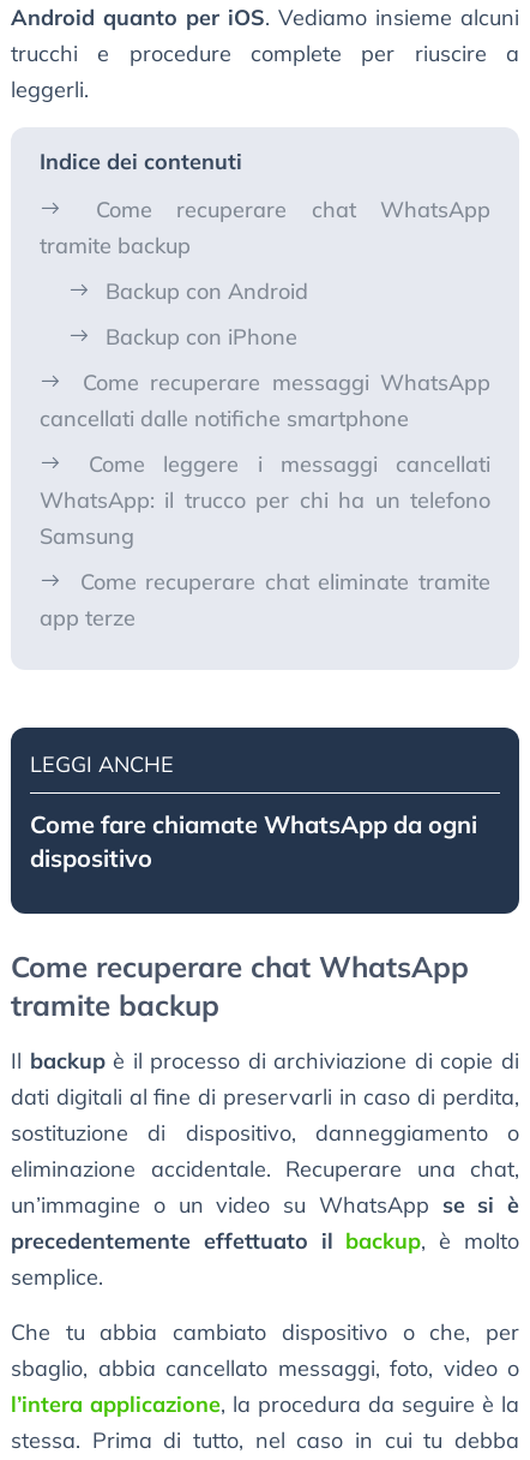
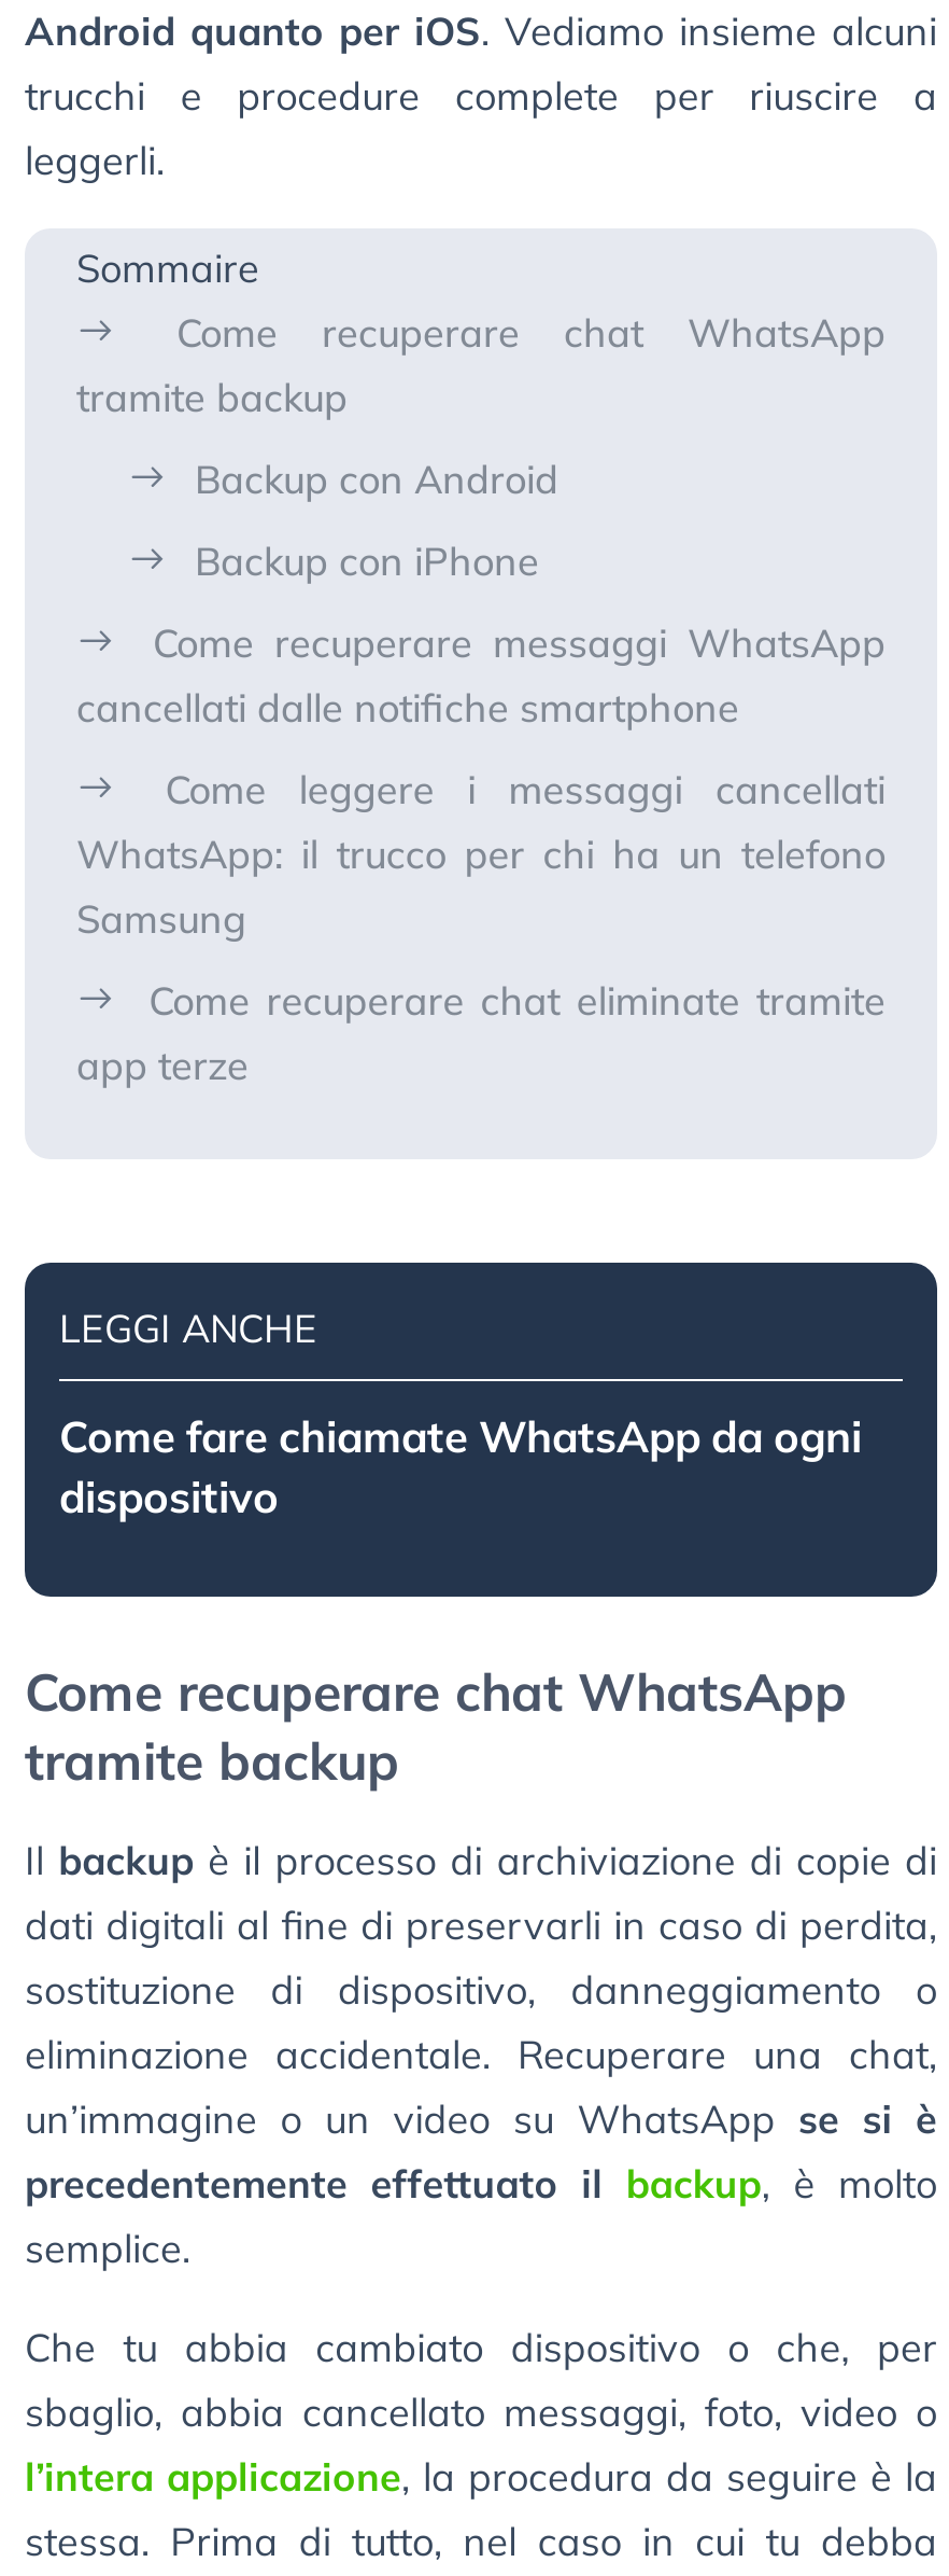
- Indice dei contenuti
+ Sommaire
